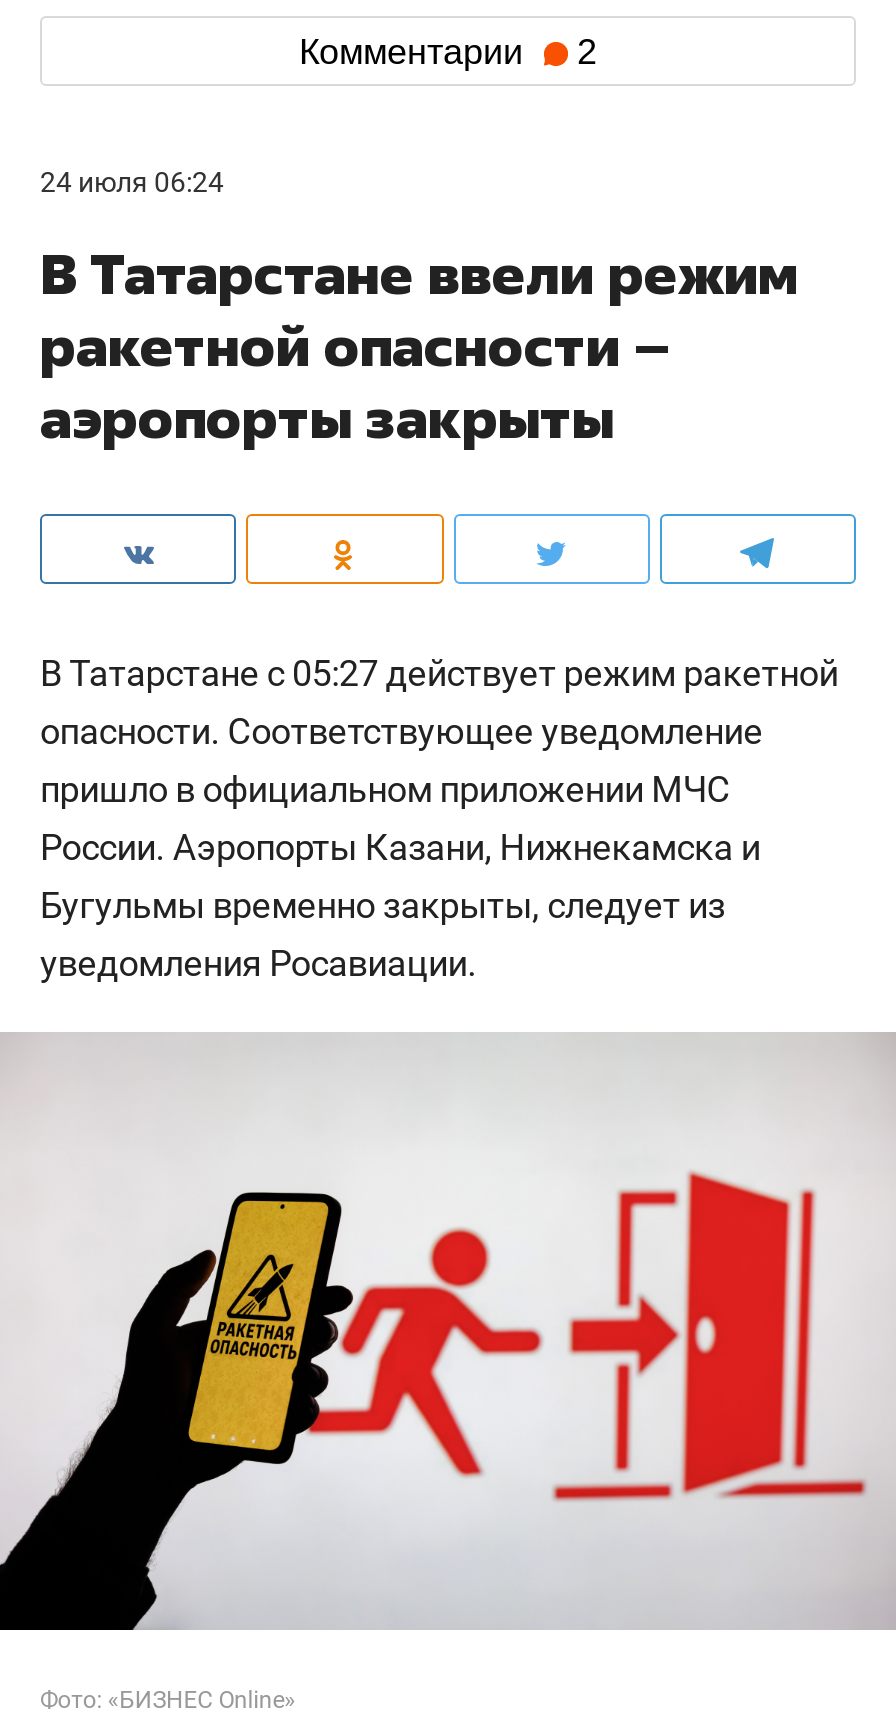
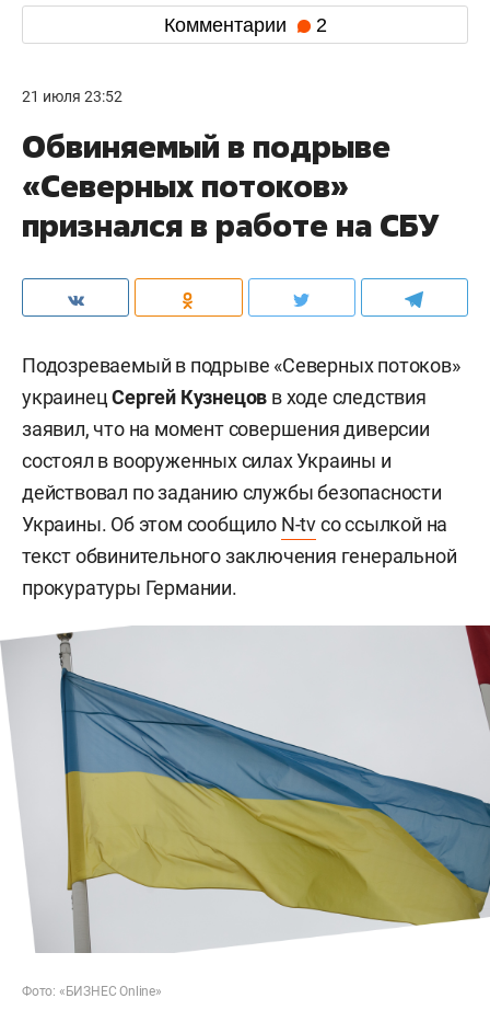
- 24 июля 06:24
+ 21 июля 23:52

- В Татарстане ввели режим
- ракетной опасности –
- аэропорты закрыты
+ Обвиняемый в подрыве
+ «Северных потоков»
+ признался в работе на СБУ

- В Татарстане с 05:27 действует режим ракетной
- опасности. Соответствующее уведомление
- пришло в официальном приложении МЧС
- России. Аэропорты Казани, Нижнекамска и
- Бугульмы временно закрыты, следует из
- уведомления Росавиации.
+ Подозреваемый в подрыве «Северных потоков»
+ украинец Сергей Кузнецов в ходе следствия
+ заявил, что на момент совершения диверсии
+ состоял в вооруженных силах Украины и
+ действовал по заданию службы безопасности
+ Украины. Об этом сообщило N-tv со ссылкой на
+ текст обвинительного заключения генеральной
+ прокуратуры Германии.

- [image]
+ [image]
